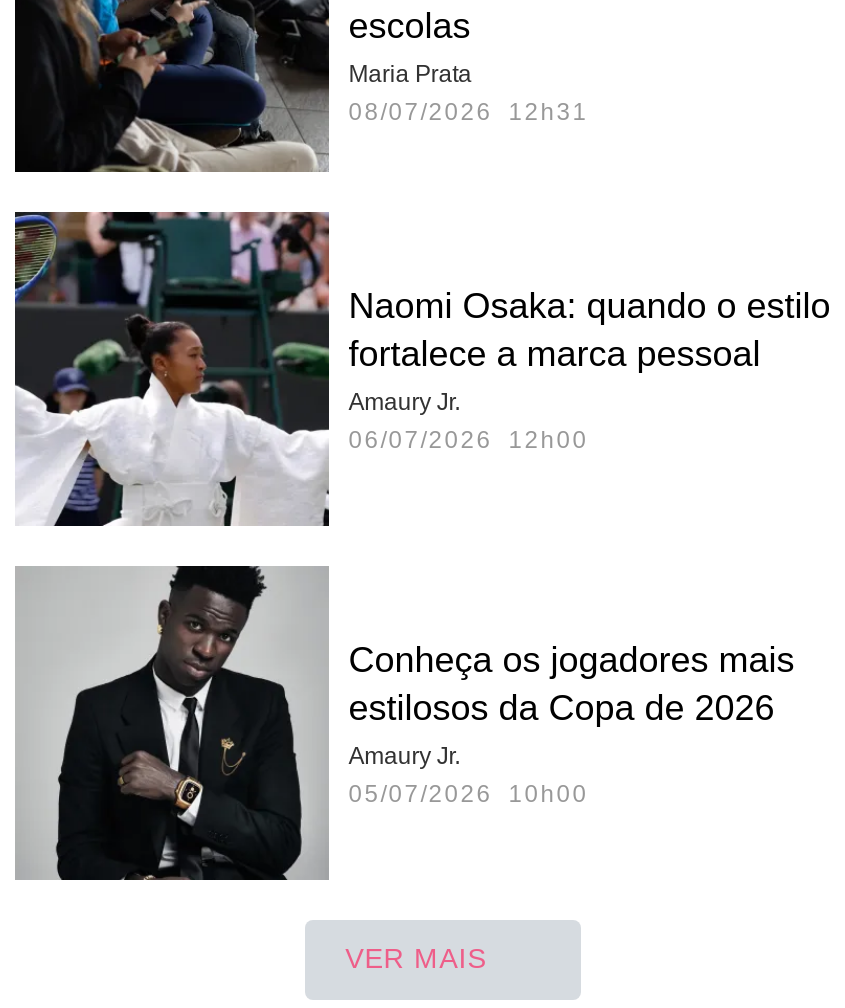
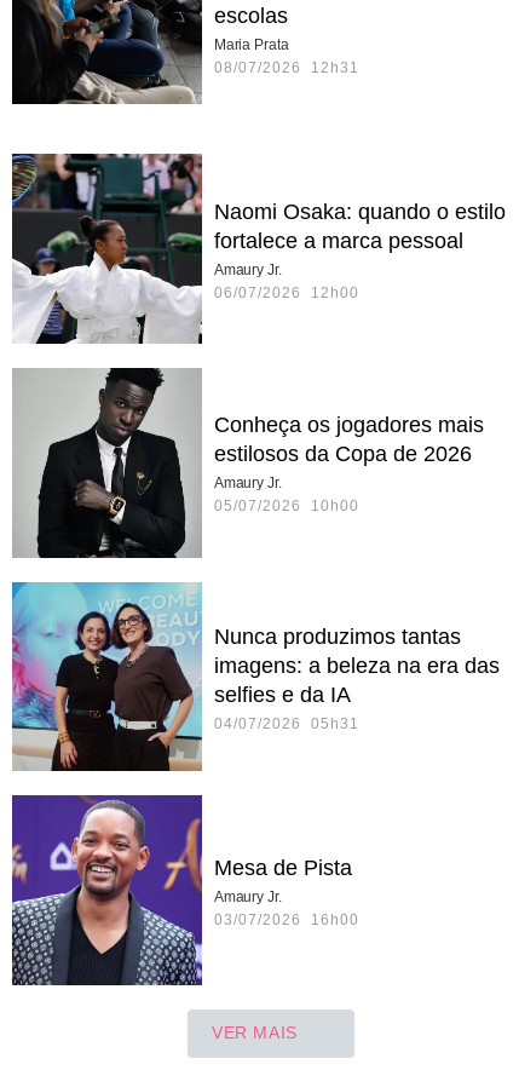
+ [image]
+ Nunca produzimos tantas
+ imagens: a beleza na era das
+ selfies e da IA
+ 04/07/2026 05h31

+ [image]
+ Mesa de Pista
+ Amaury Jr.
+ 03/07/2026 16h00
